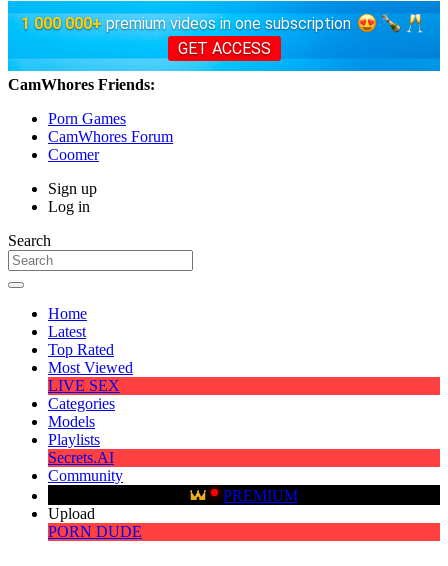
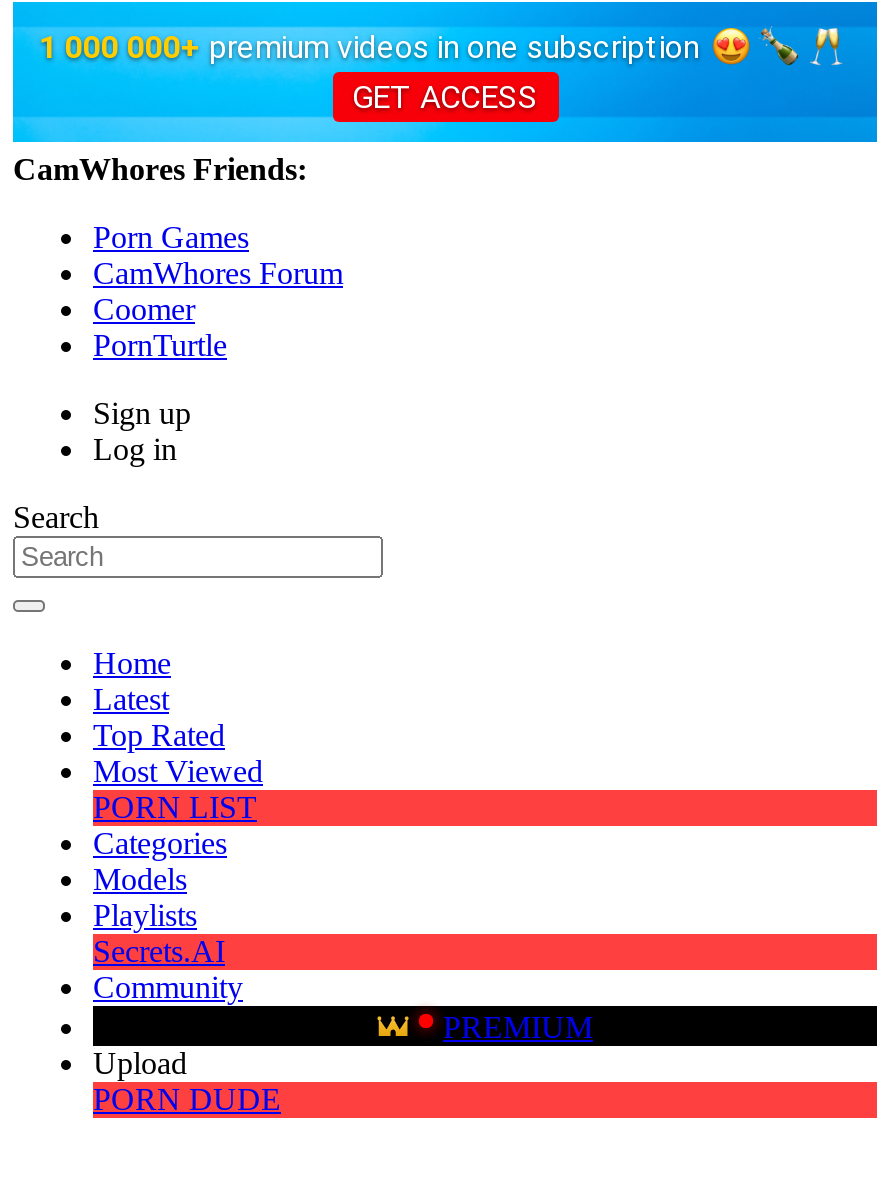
+ PornTurtle

- LIVE SEX
+ PORN LIST
